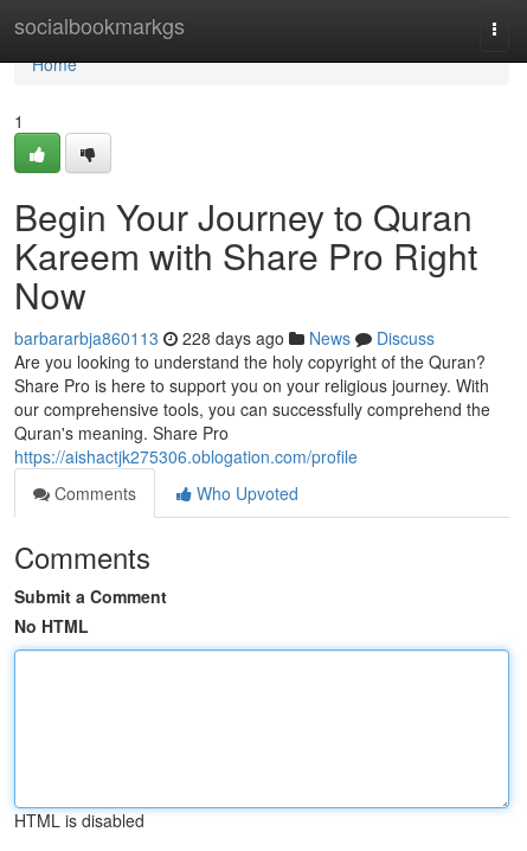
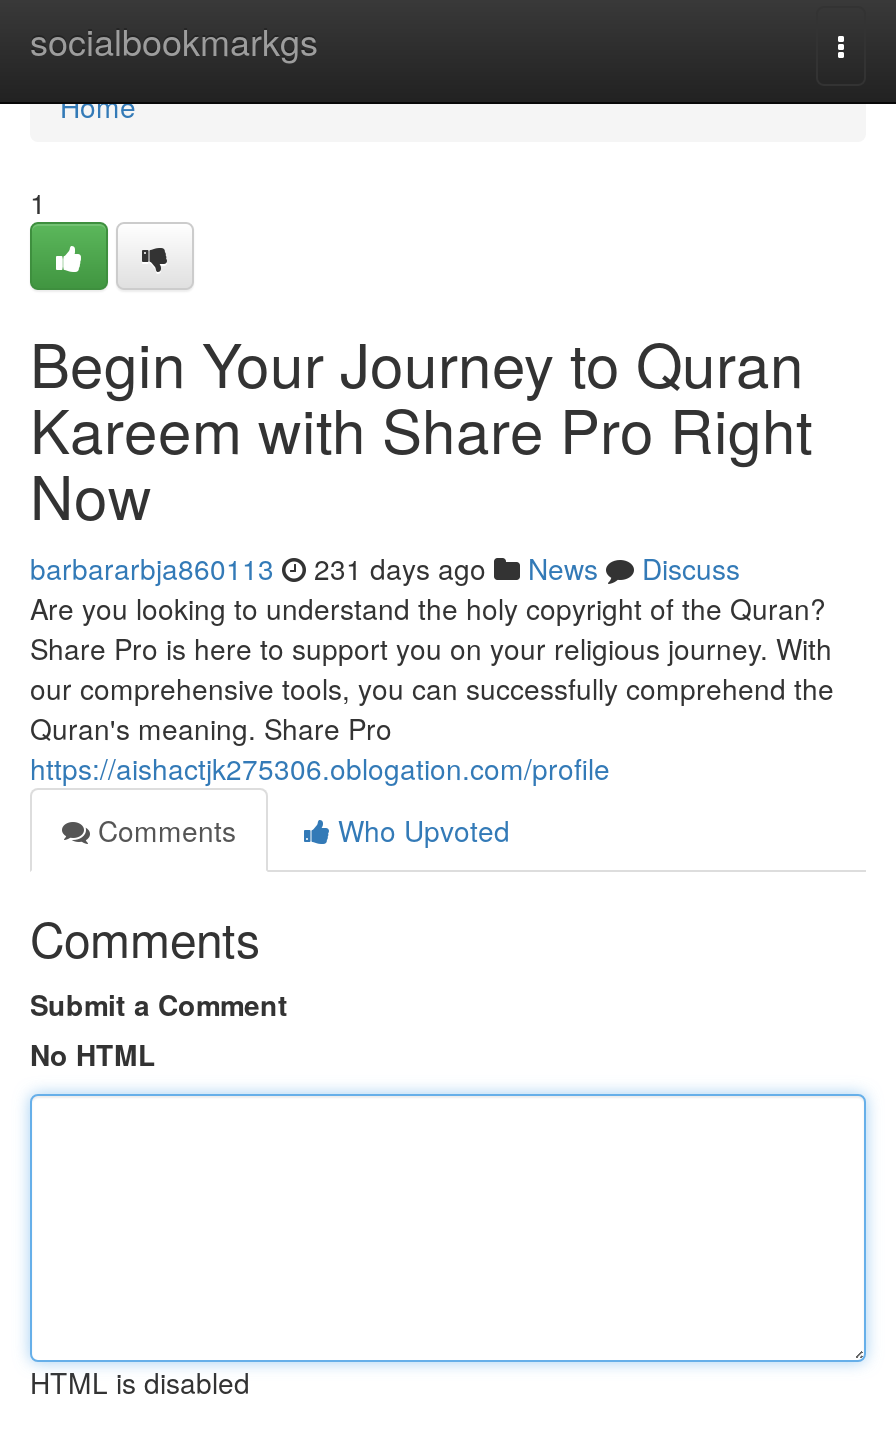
- barbararbja860113 228 days ago News Discuss
+ barbararbja860113 231 days ago News Discuss
